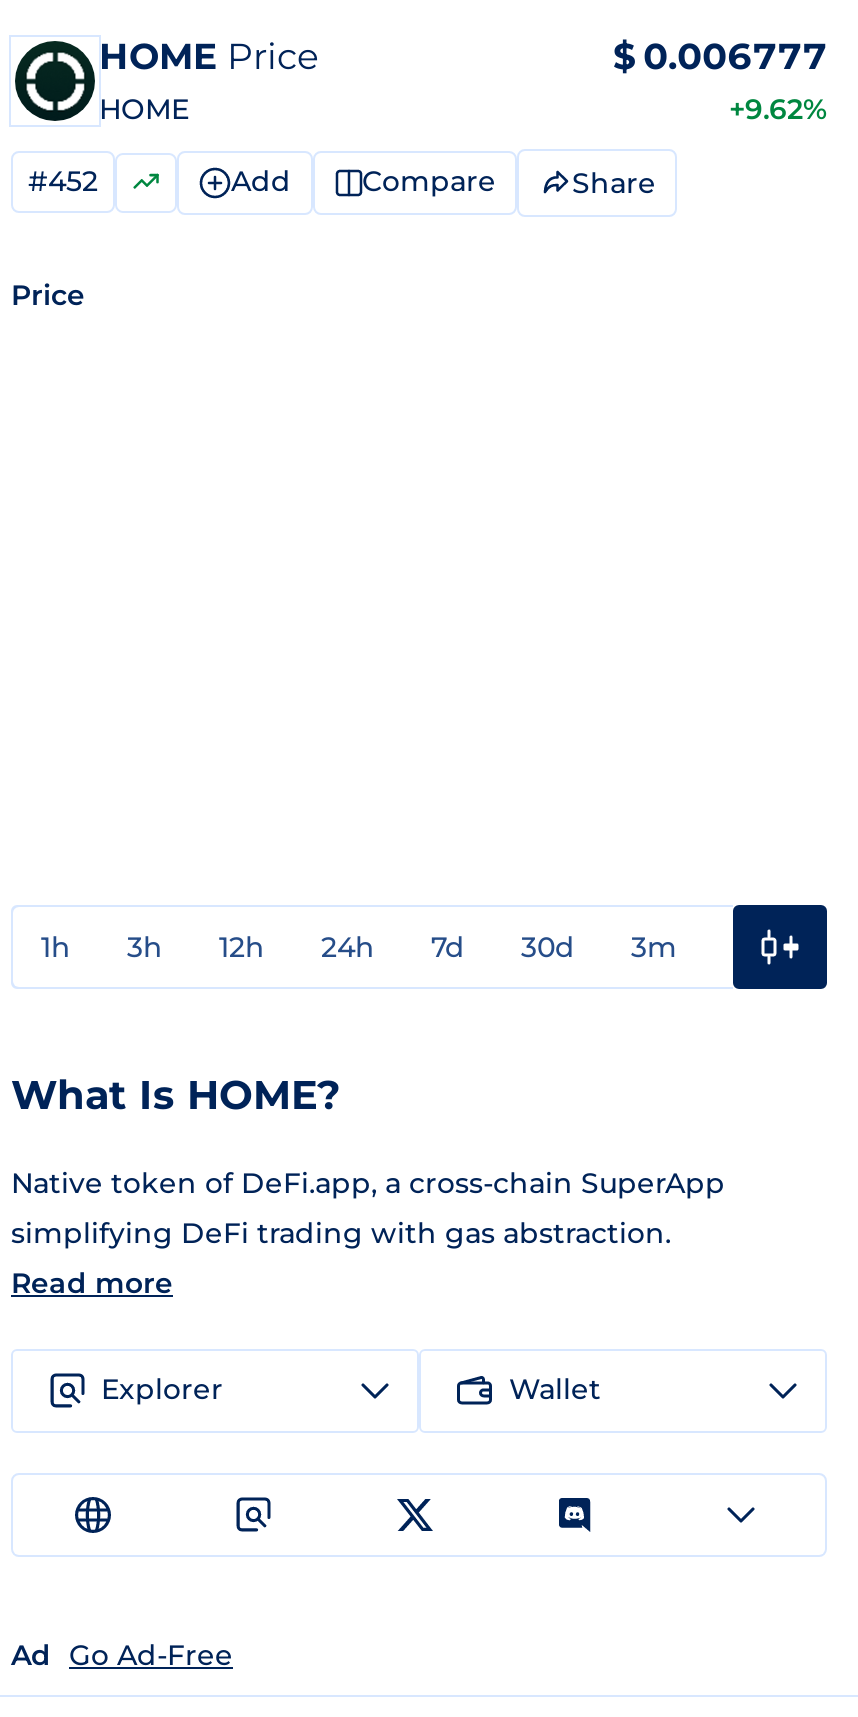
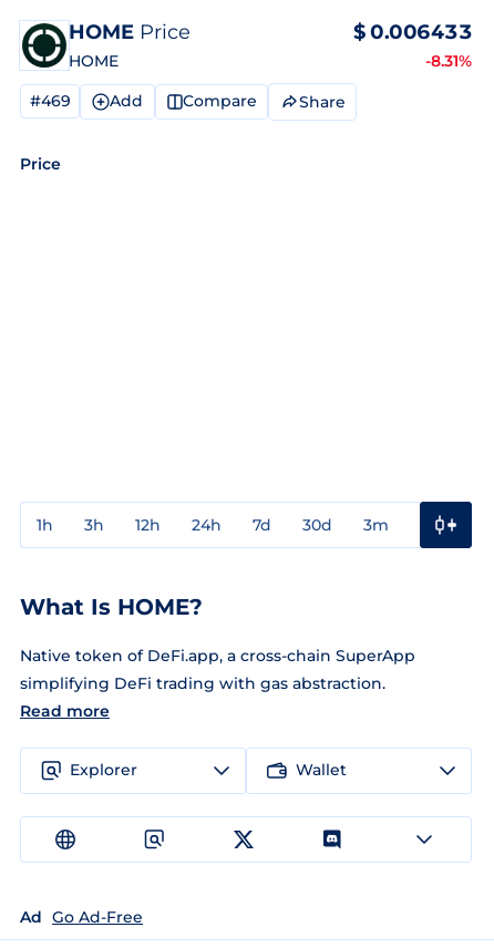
- $0.006777
+ $0.006433

- +9.62%
+ -8.31%

- #452
+ #469
